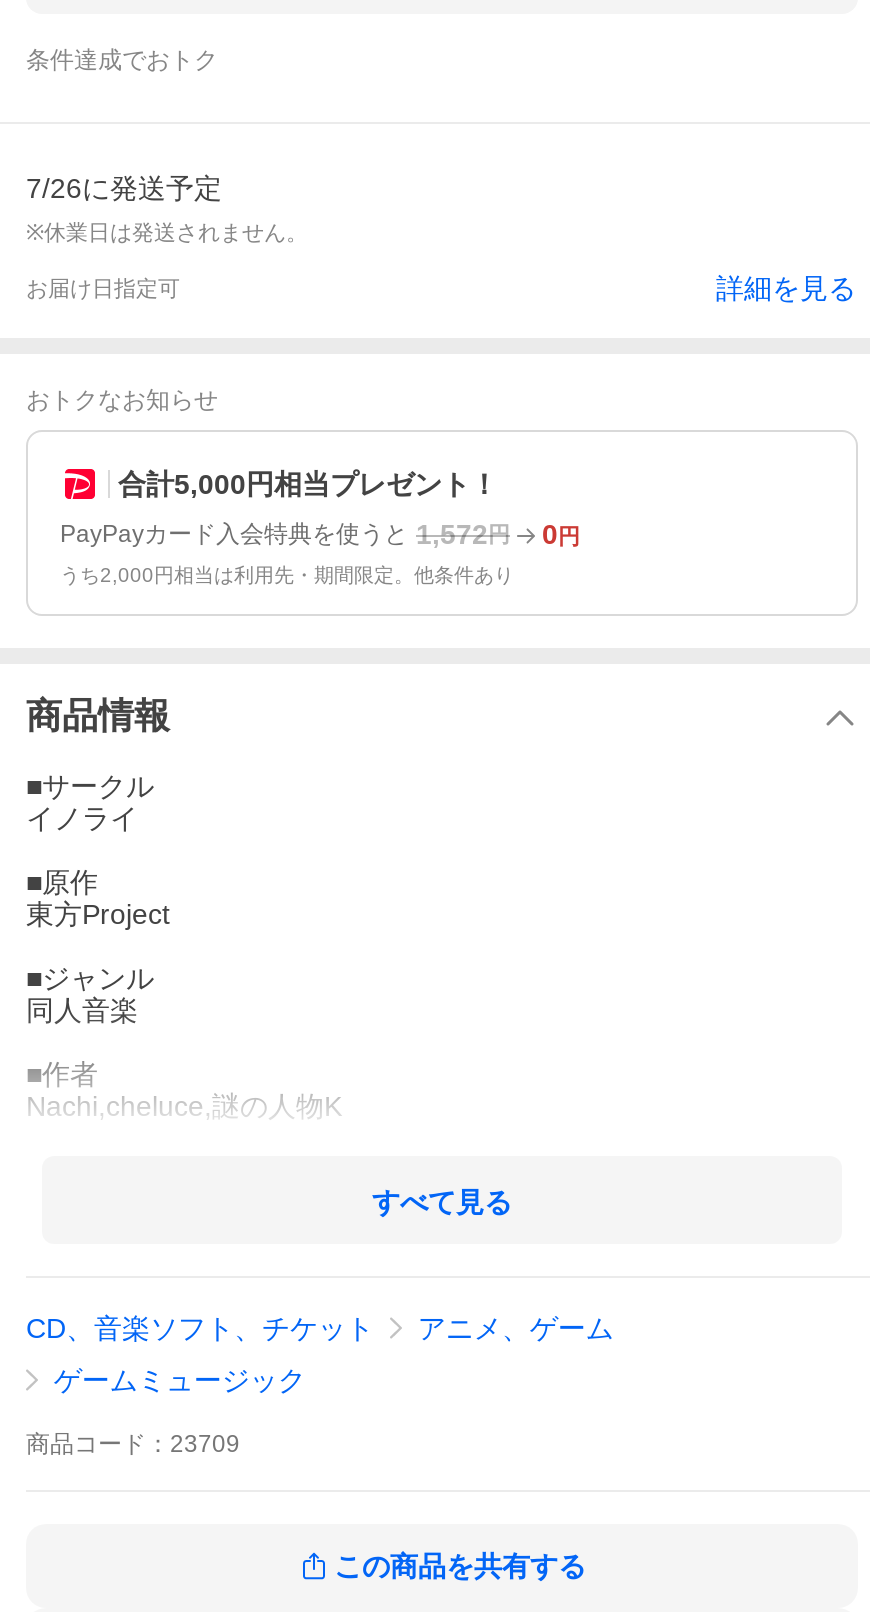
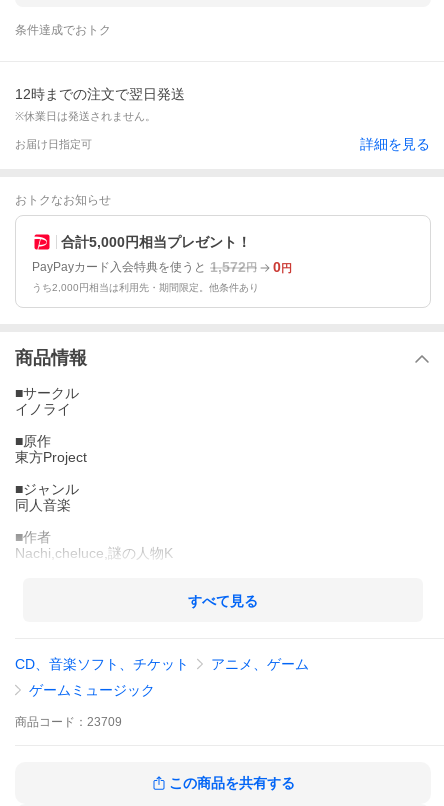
- 7/26に発送予定
+ 12時までの注文で翌日発送
